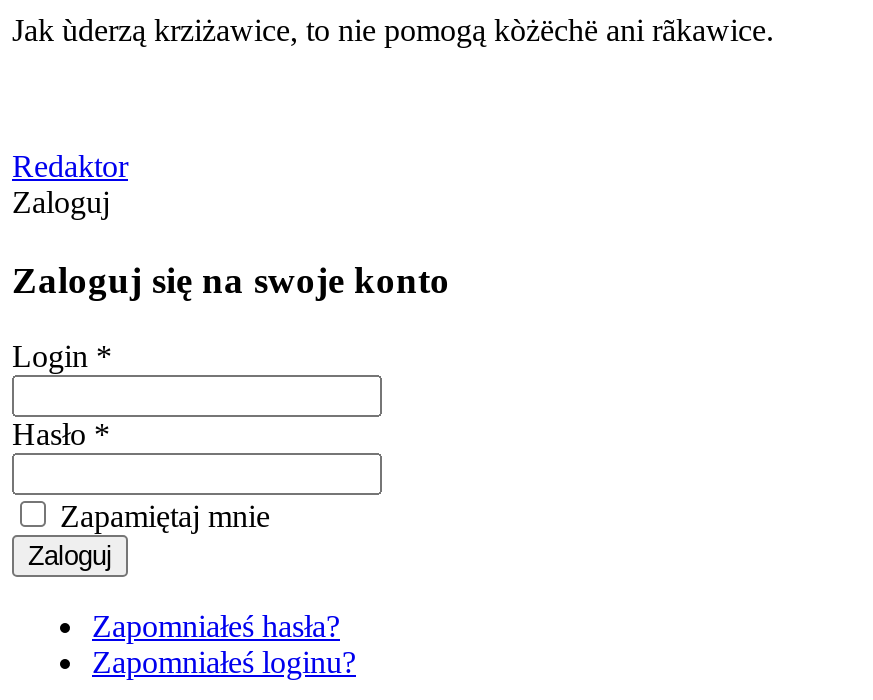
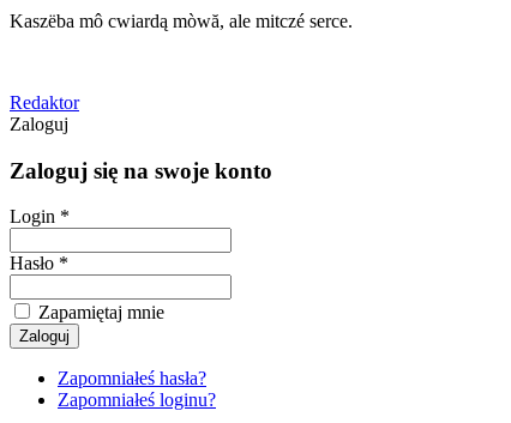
- Jak ùderzą krziżawice, to nie pomogą kòżëchë ani rãkawice.
+ Kaszëba mô cwiardą mòwă, ale mitczé serce.
